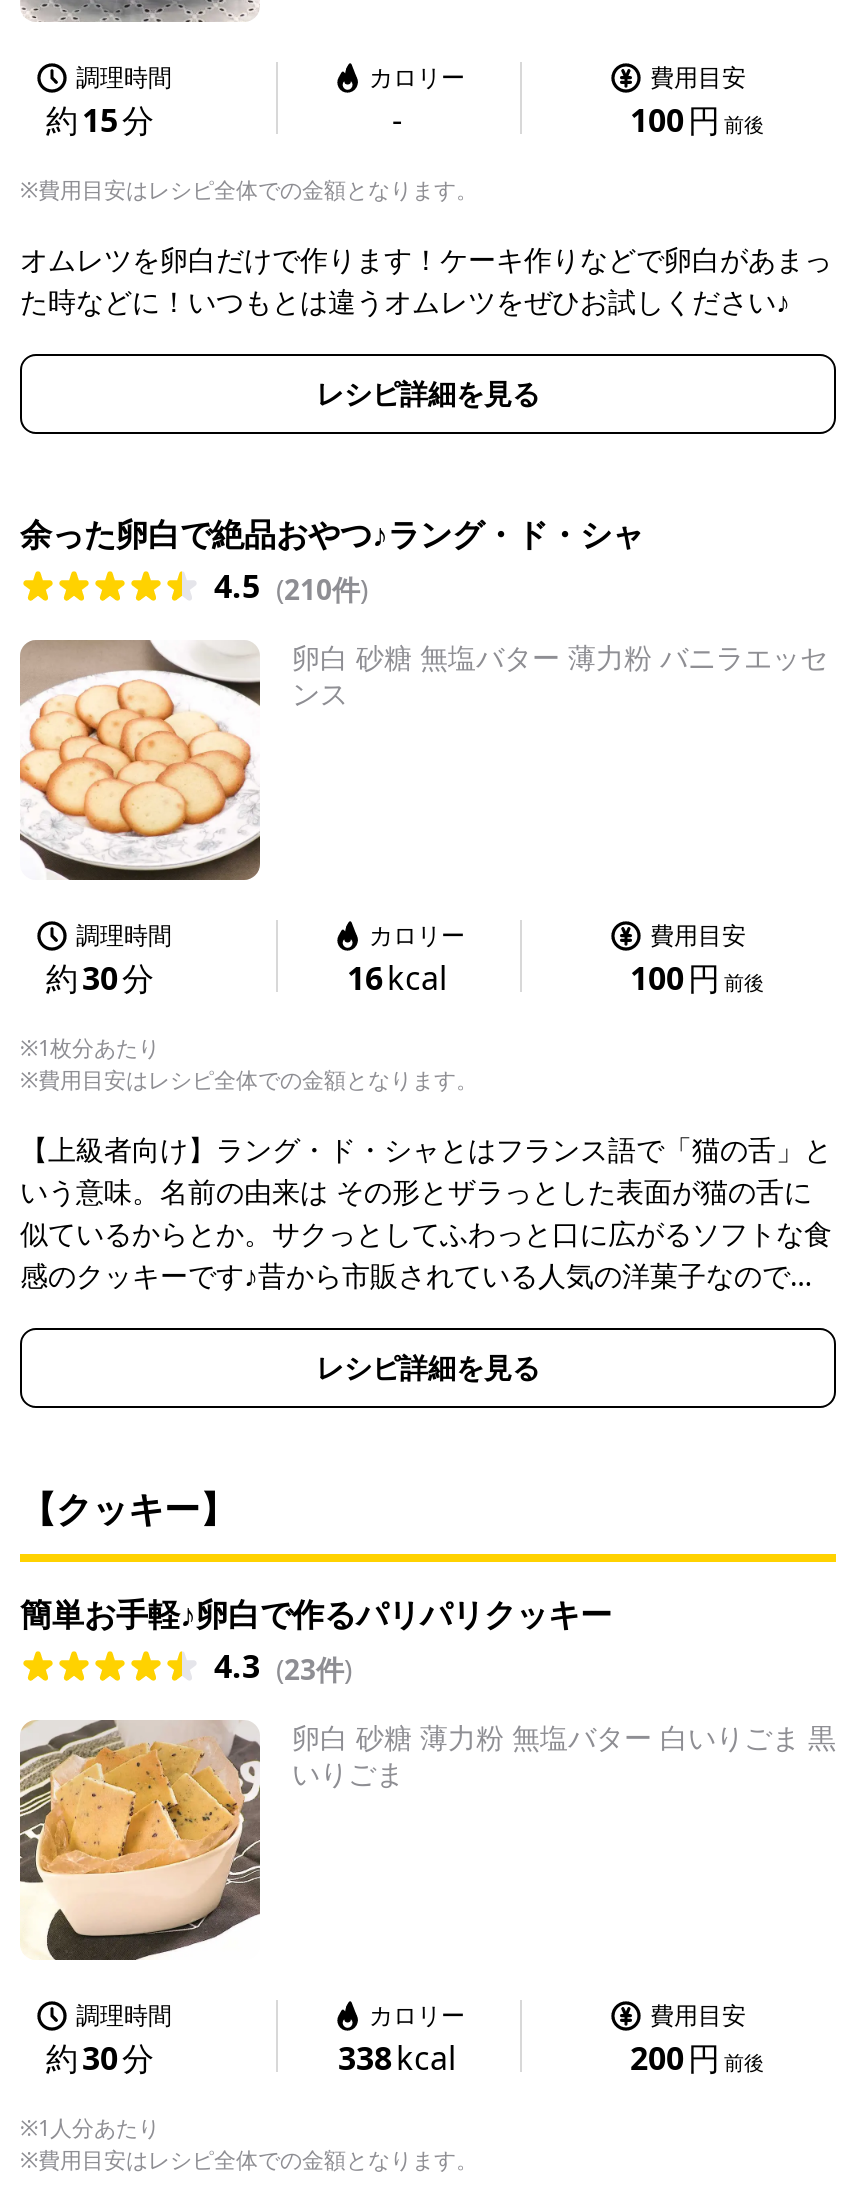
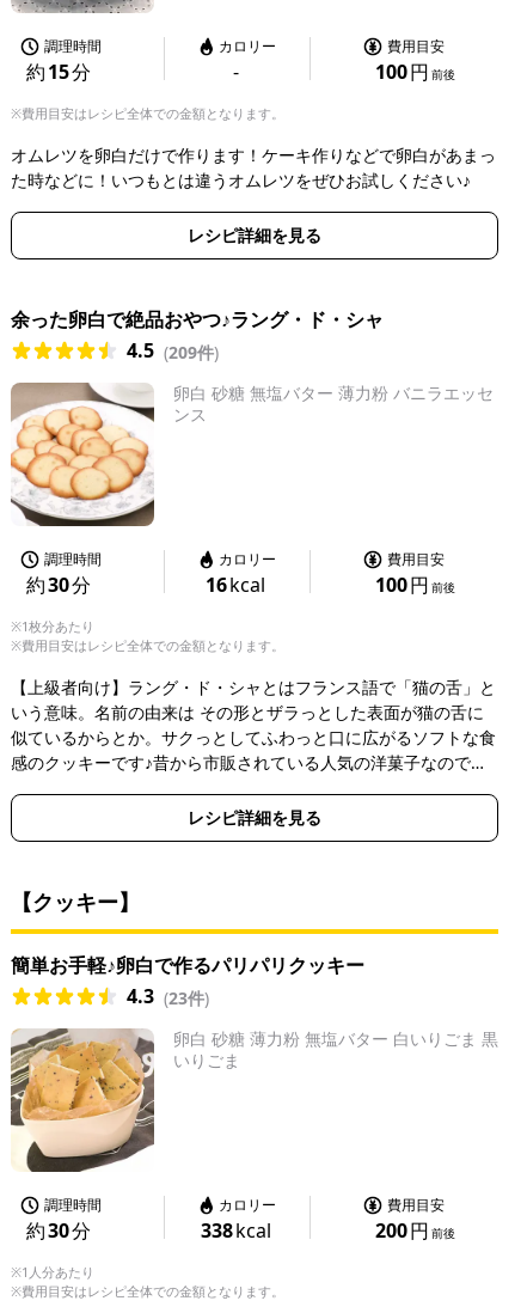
- 4.5 (210件)
+ 4.5 (209件)
